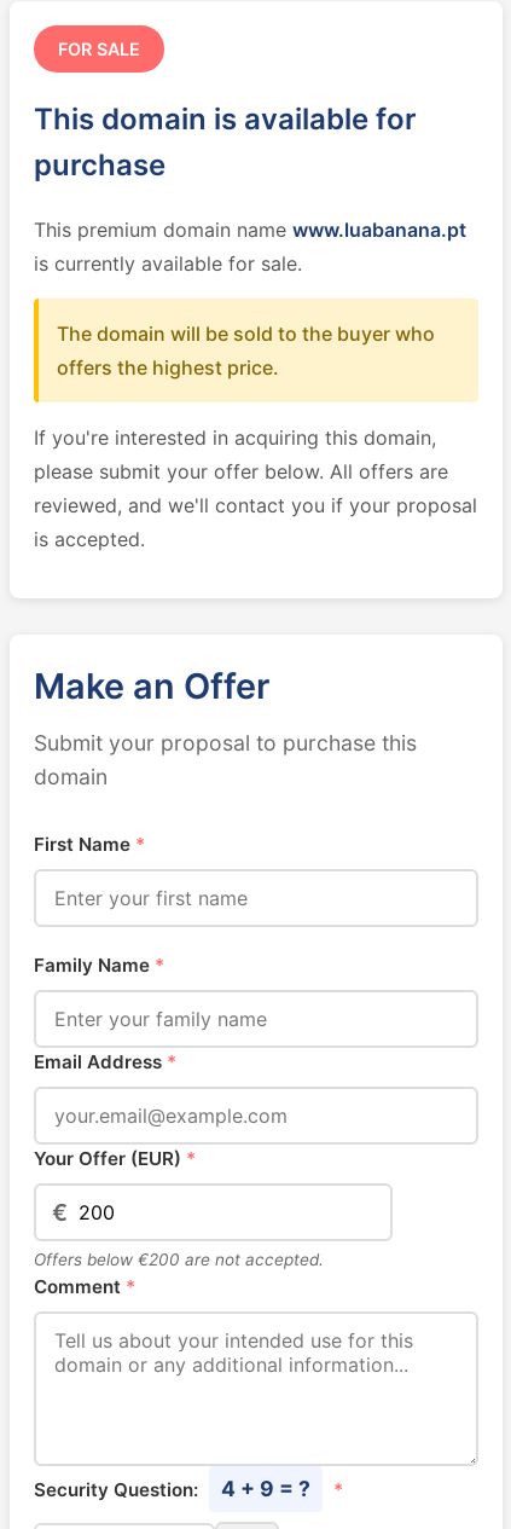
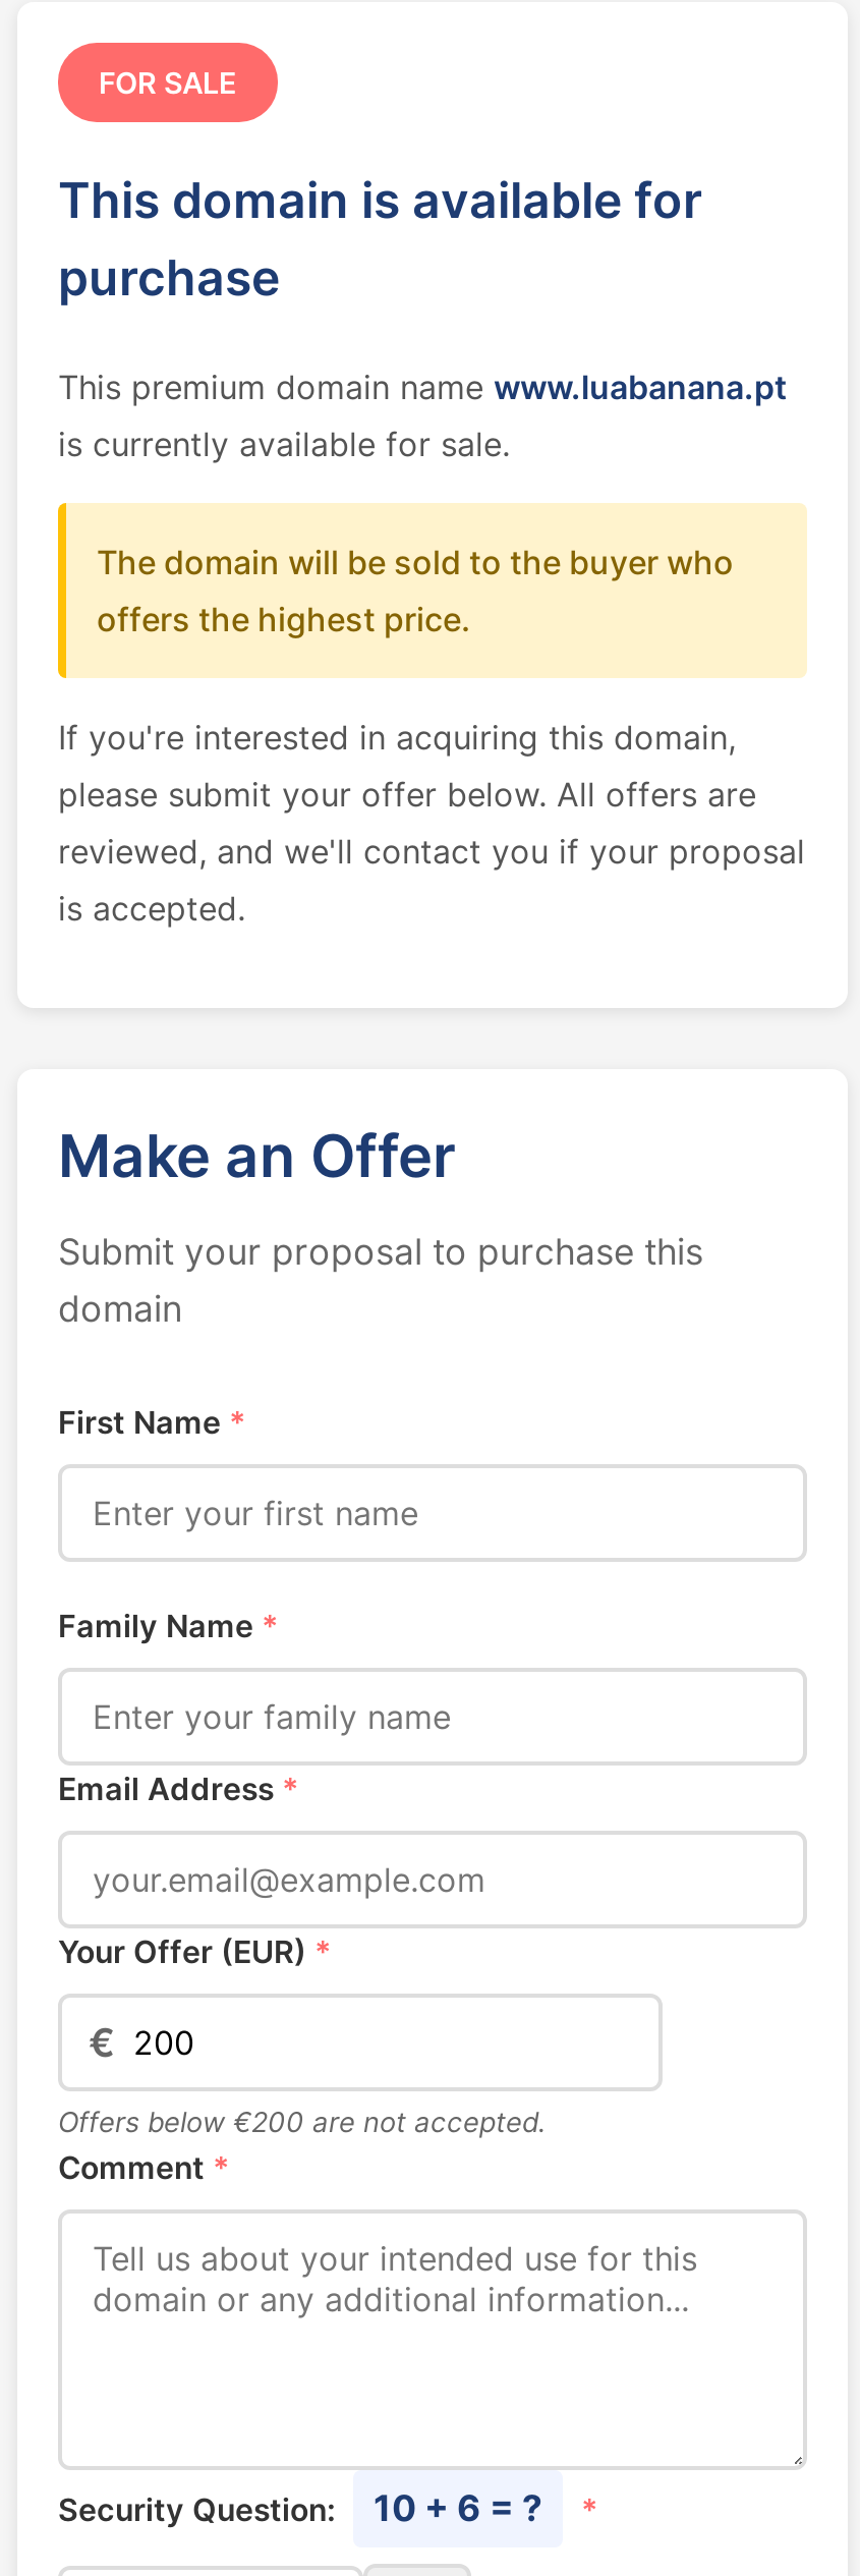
- 4 + 9 = ?
+ 10 + 6 = ?
